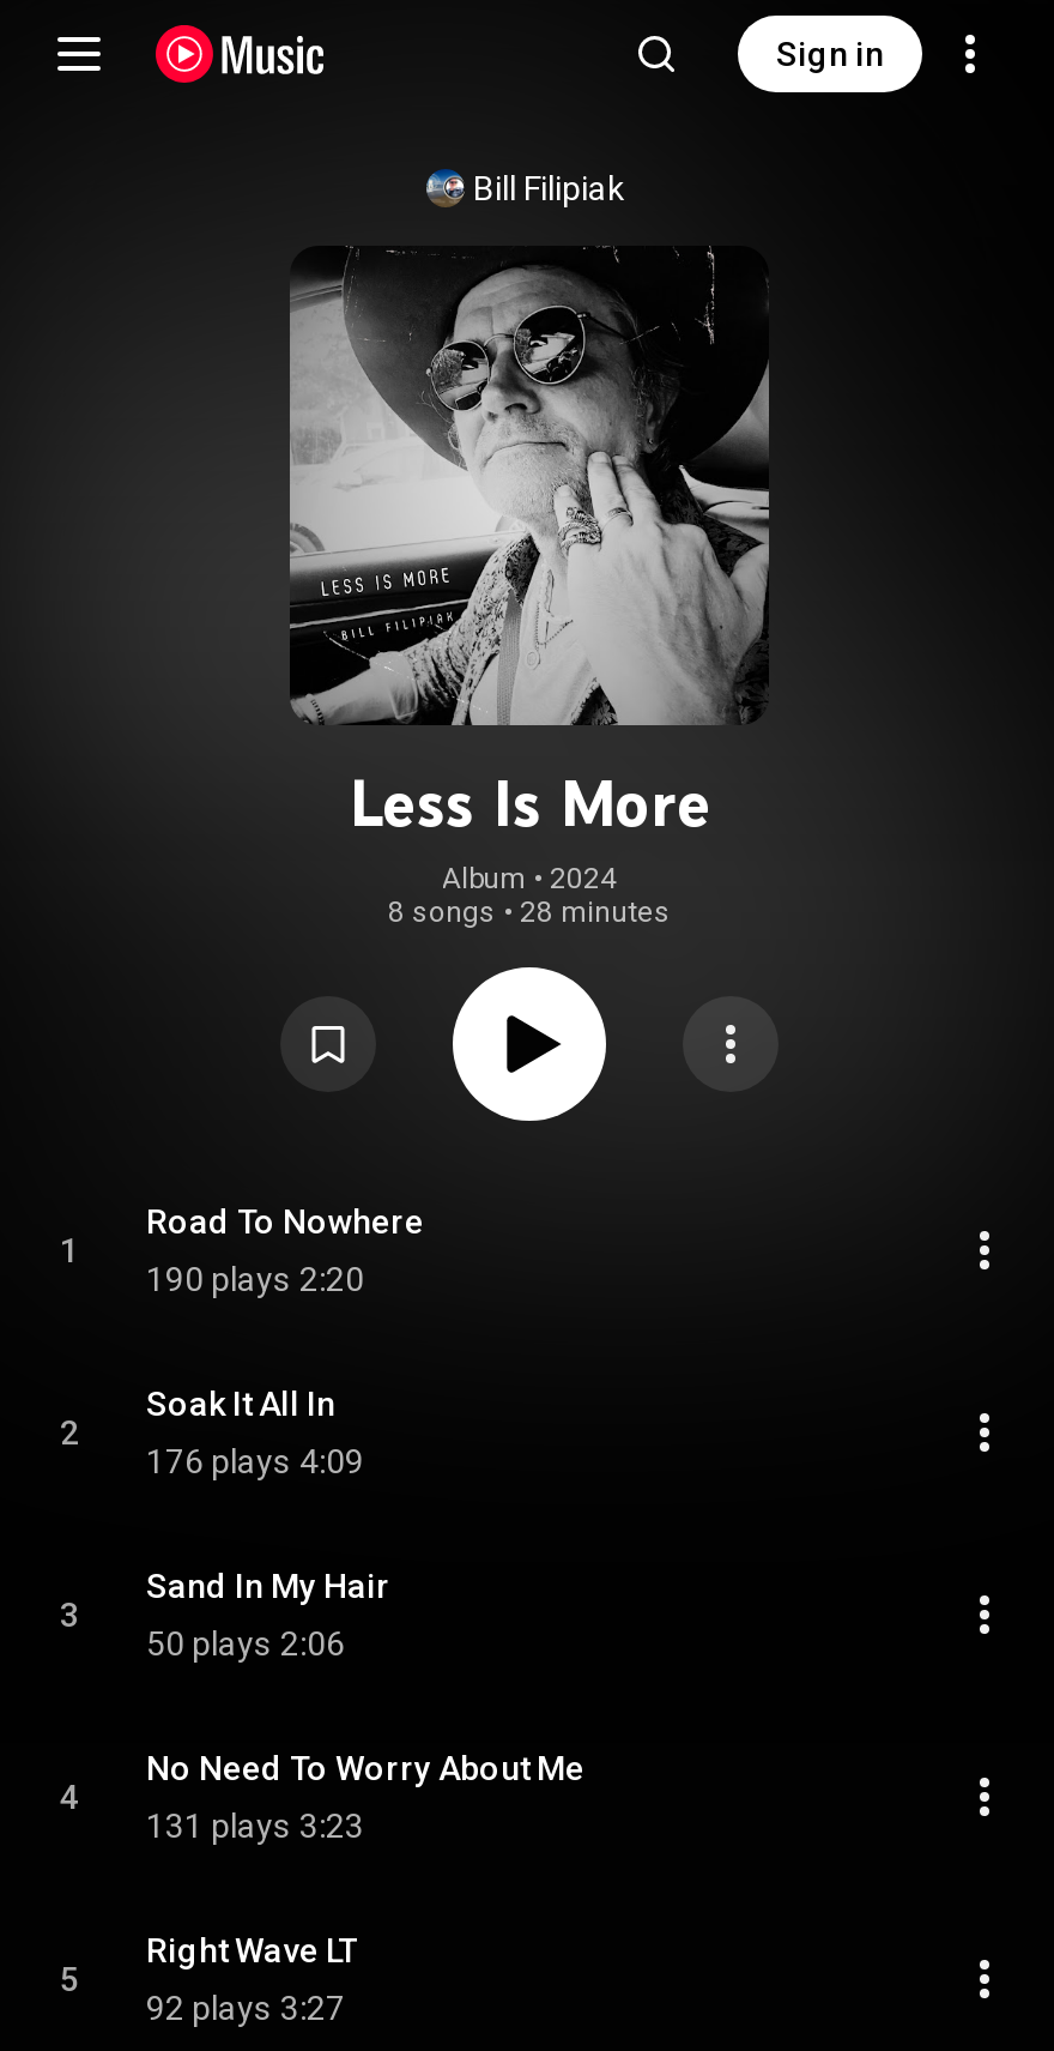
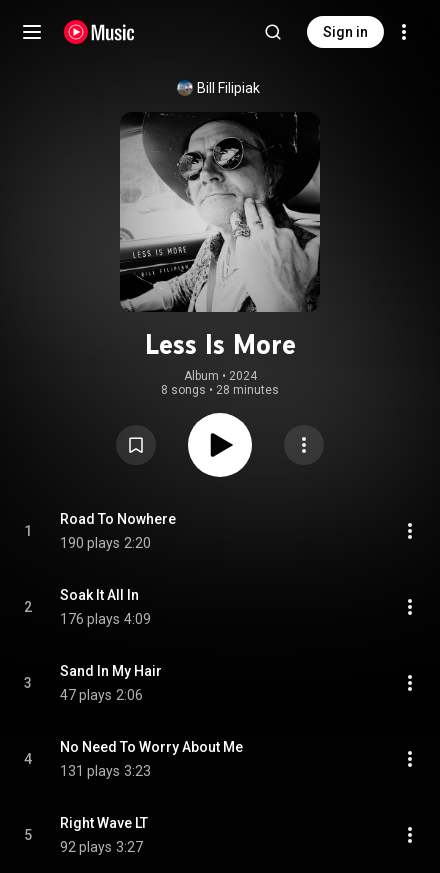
- 50 plays 2:06
+ 47 plays 2:06
